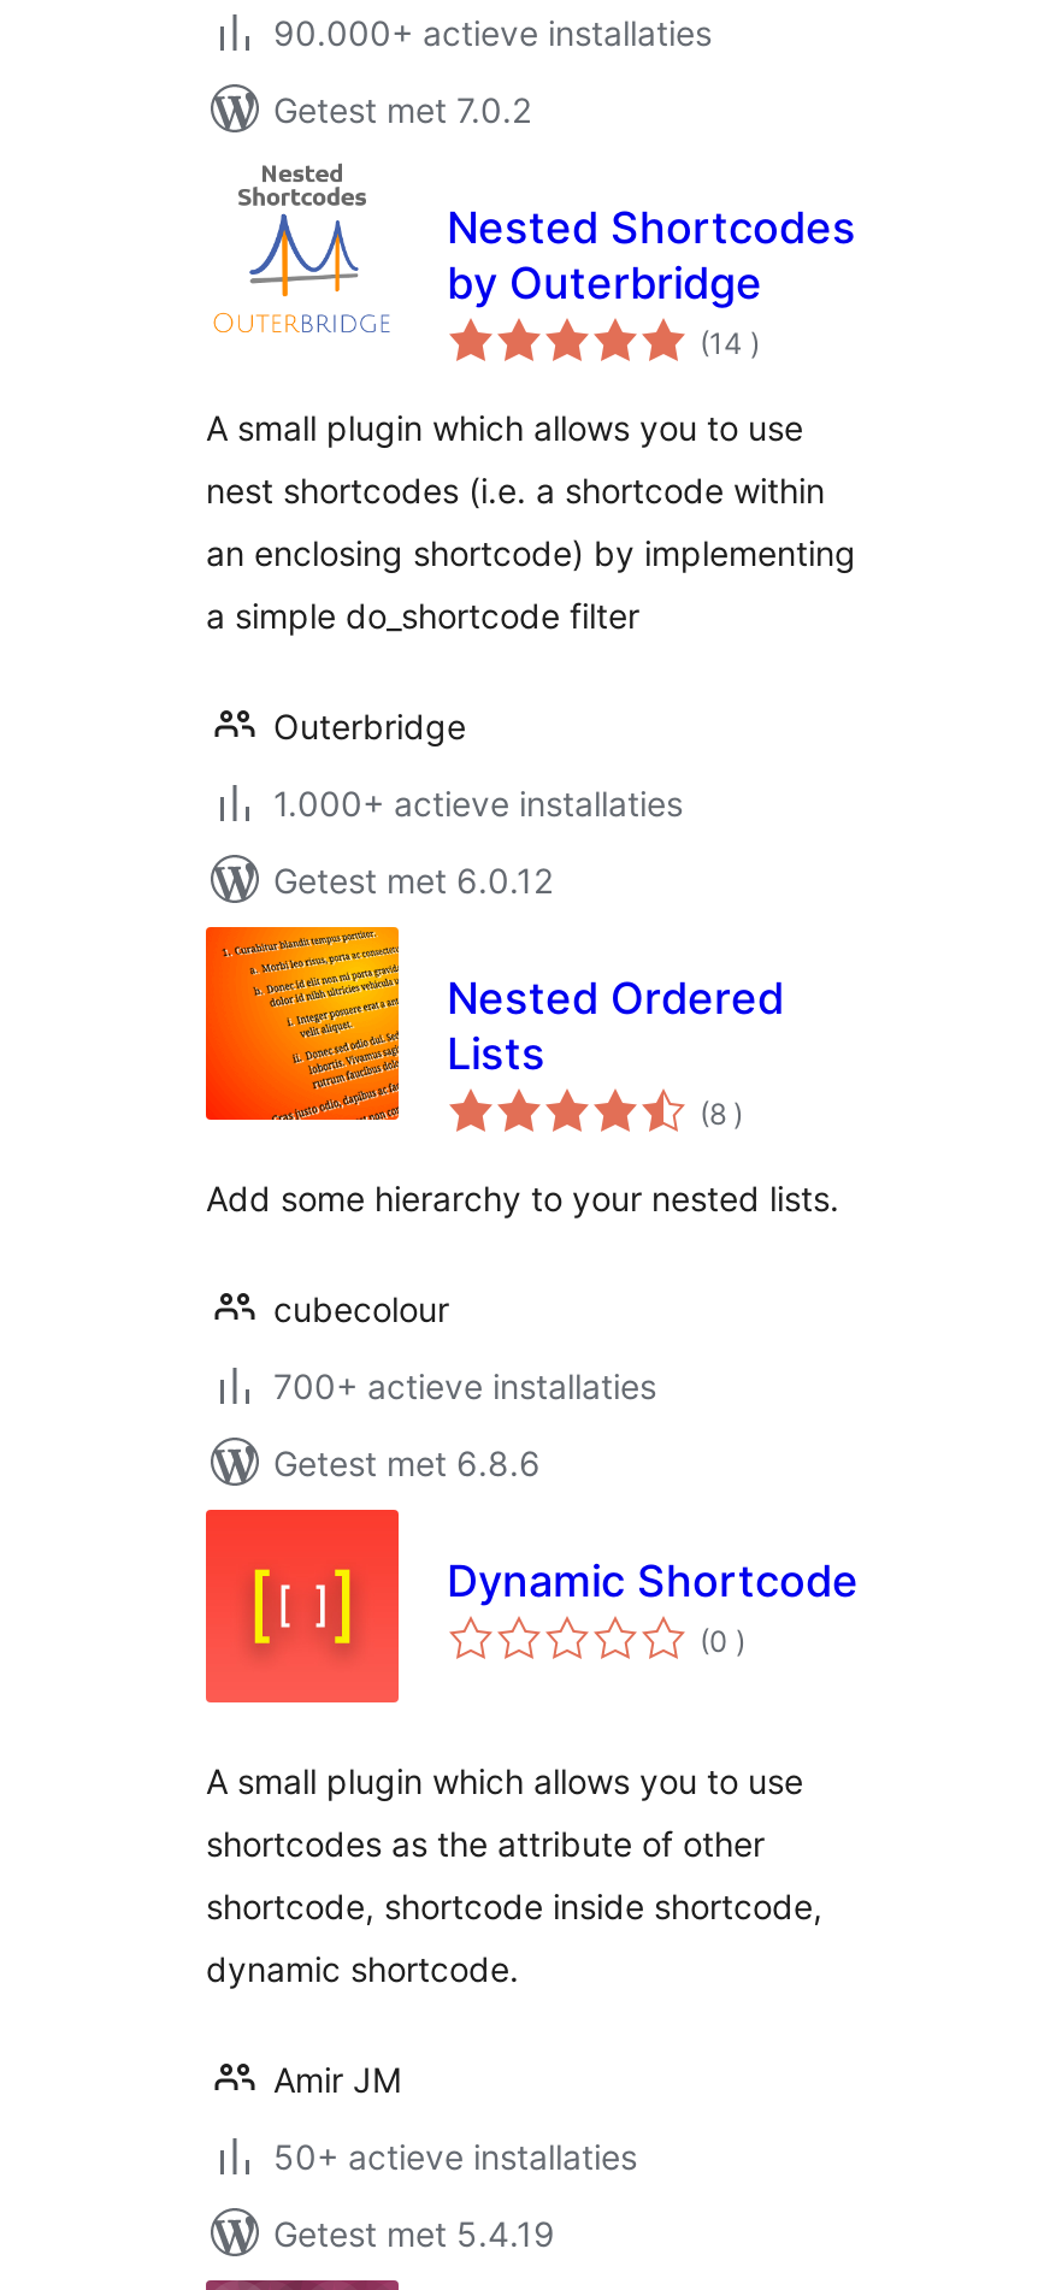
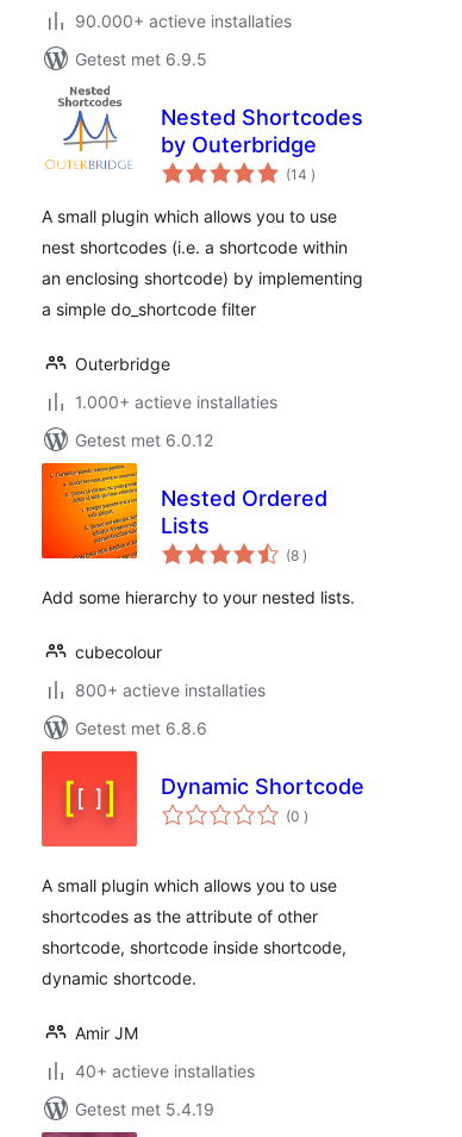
- Getest met 7.0.2
+ Getest met 6.9.5

- 700+ actieve installaties
+ 800+ actieve installaties

- 50+ actieve installaties
+ 40+ actieve installaties
